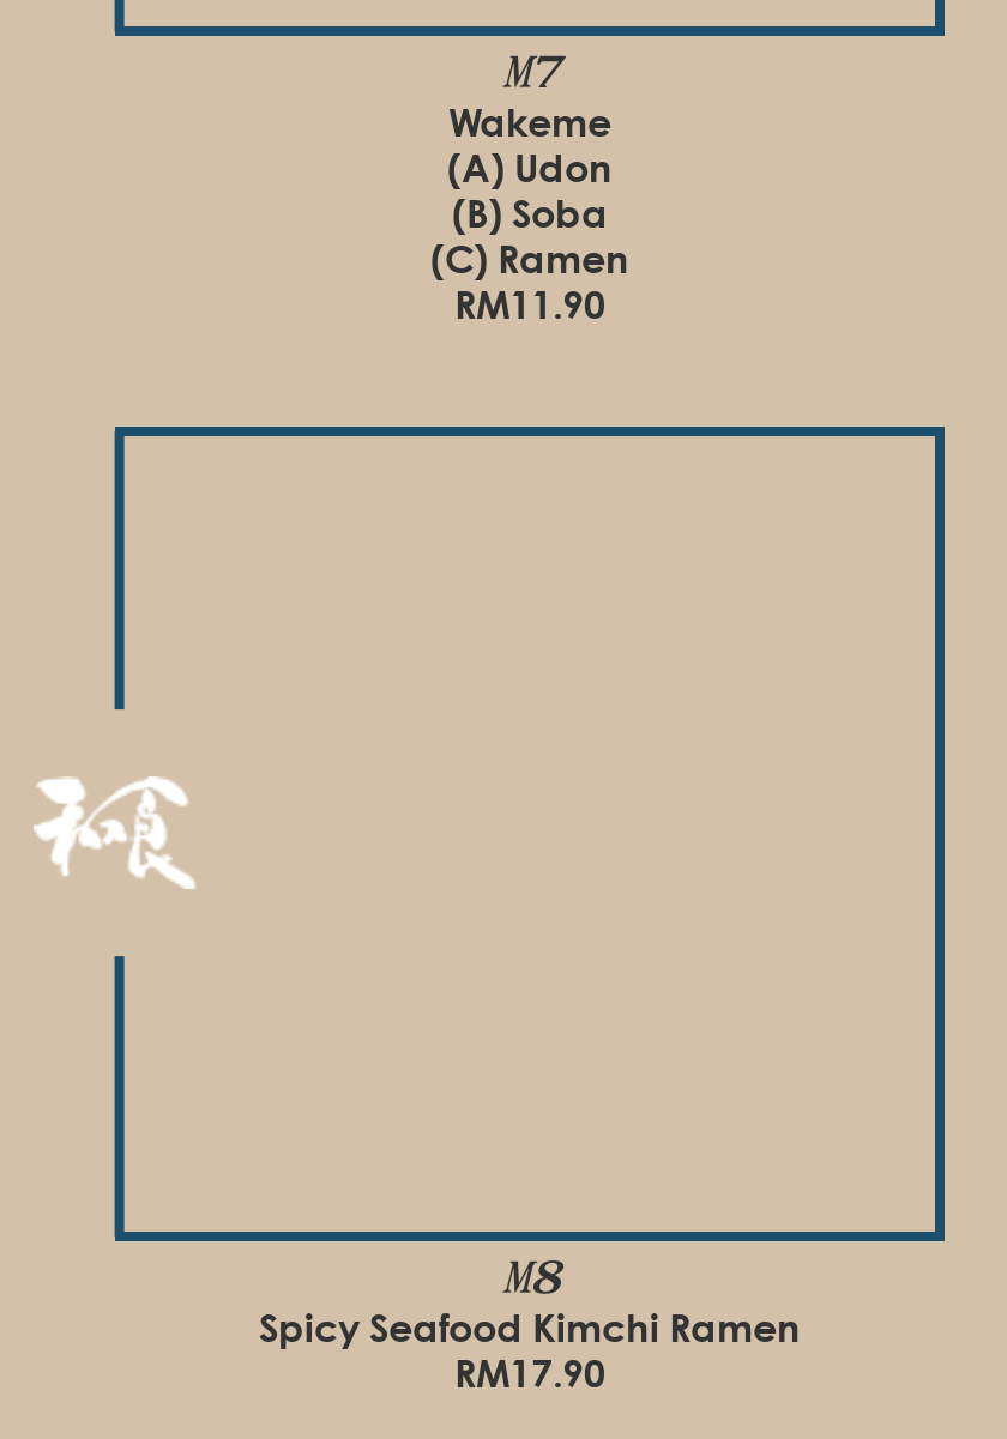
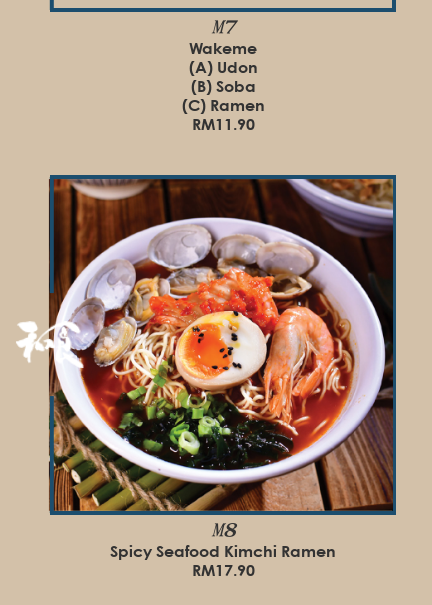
+ [image]
